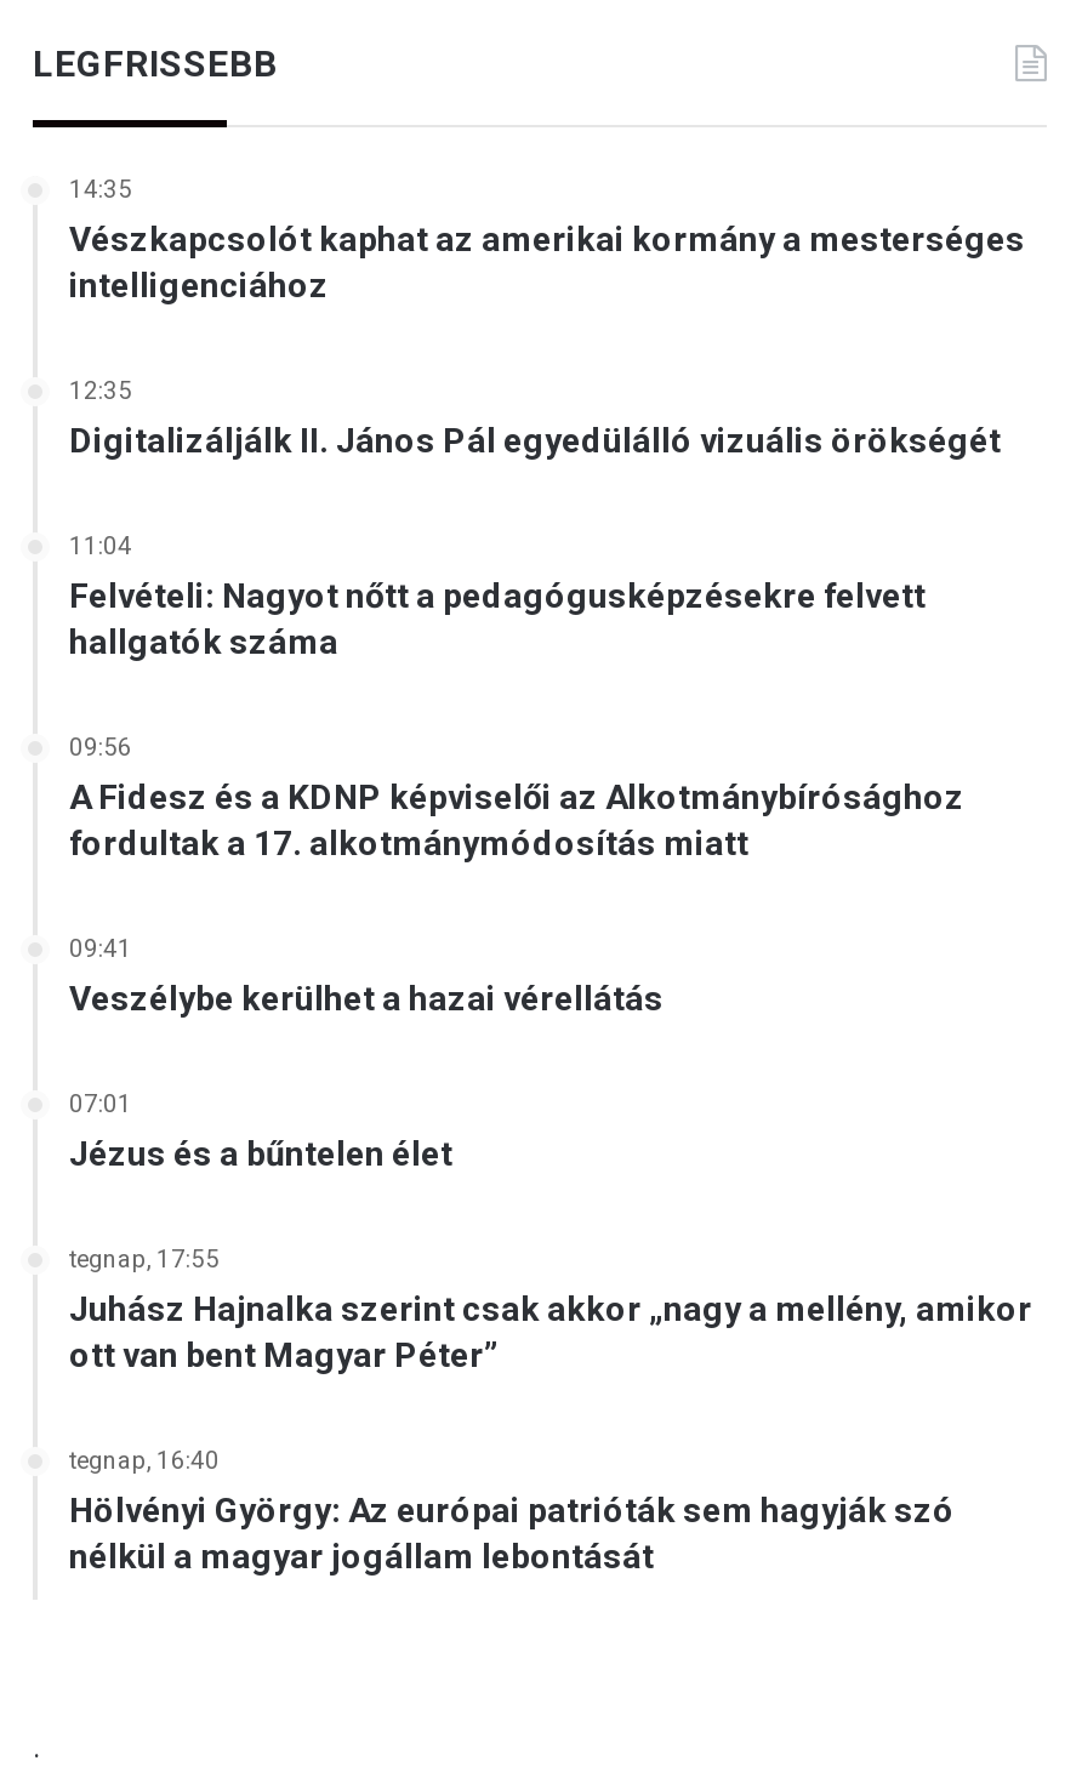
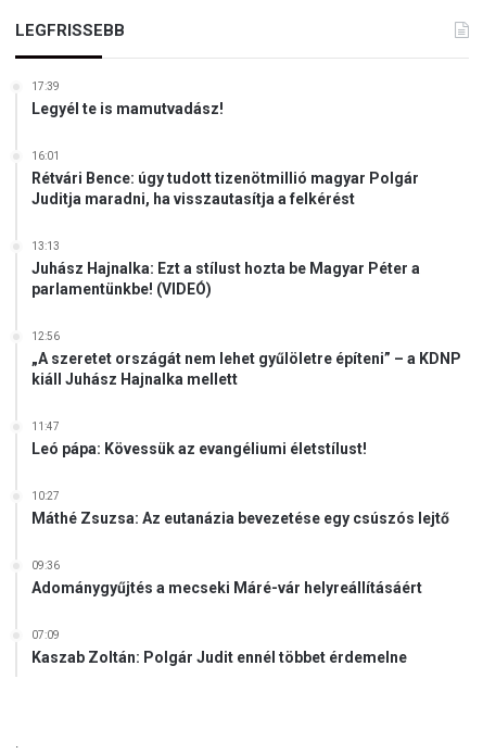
- 14:35
- Vészkapcsolót kaphat az amerikai kormány a mesterséges
- intelligenciához
+ 17:39
+ Legyél te is mamutvadász!

- 12:35
- Digitalizáljálk II. János Pál egyedülálló vizuális örökségét
+ 16:01
+ Rétvári Bence: úgy tudott tizenötmillió magyar Polgár
+ Juditja maradni, ha visszautasítja a felkérést

- 11:04
- Felvételi: Nagyot nőtt a pedagógusképzésekre felvett
- hallgatók száma
+ 13:13
+ Juhász Hajnalka: Ezt a stílust hozta be Magyar Péter a
+ parlamentünkbe! (VIDEÓ)

- 09:56
- A Fidesz és a KDNP képviselői az Alkotmánybírósághoz
- fordultak a 17. alkotmánymódosítás miatt
+ 12:56
+ „A szeretet országát nem lehet gyűlöletre építeni” – a KDNP
+ kiáll Juhász Hajnalka mellett

- 09:41
- Veszélybe kerülhet a hazai vérellátás
+ 11:47
+ Leó pápa: Kövessük az evangéliumi életstílust!

- 07:01
- Jézus és a bűntelen élet
+ 10:27
+ Máthé Zsuzsa: Az eutanázia bevezetése egy csúszós lejtő

- tegnap, 17:55
- Juhász Hajnalka szerint csak akkor „nagy a mellény, amikor
- ott van bent Magyar Péter”
+ 09:36
+ Adománygyűjtés a mecseki Máré-vár helyreállításáért

- tegnap, 16:40
- Hölvényi György: Az európai patrióták sem hagyják szó
- nélkül a magyar jogállam lebontását
+ 07:09
+ Kaszab Zoltán: Polgár Judit ennél többet érdemelne
